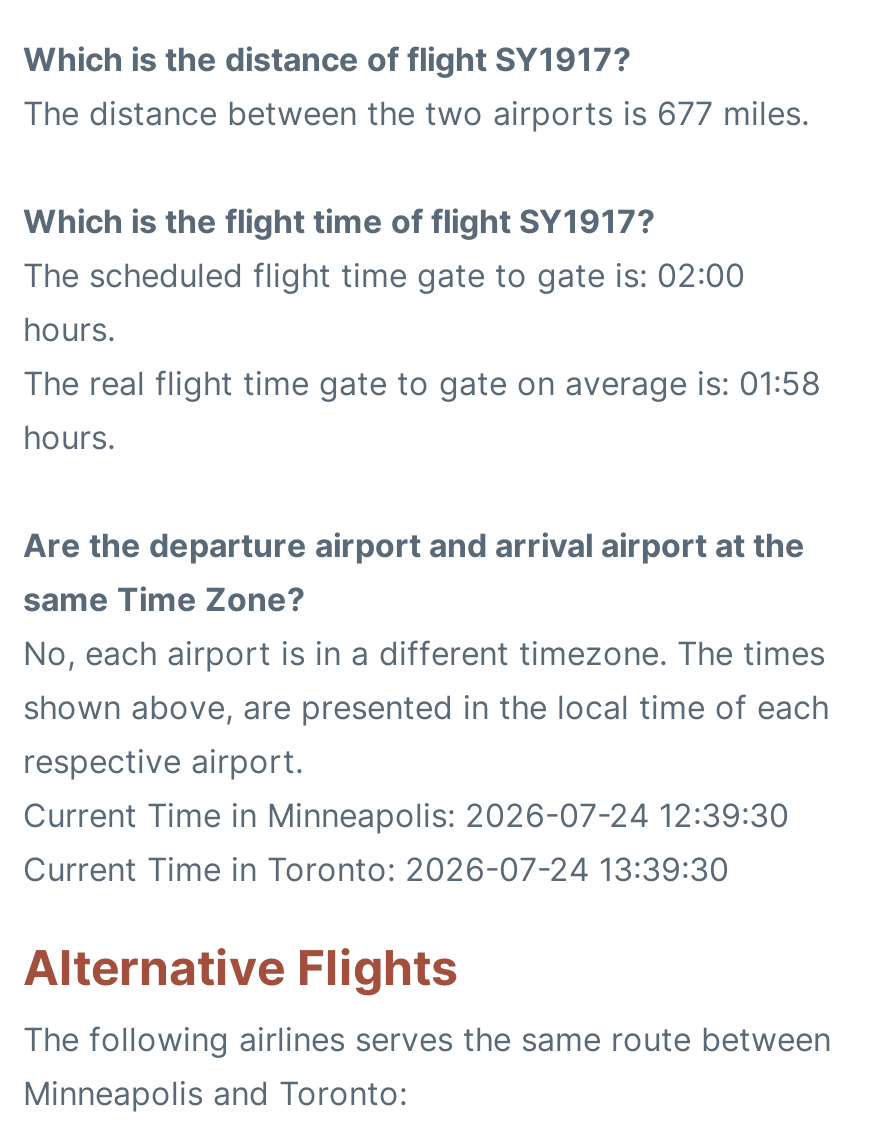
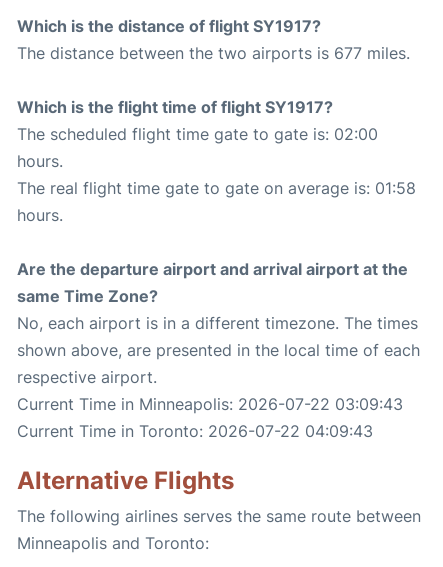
- Current Time in Minneapolis: 2026-07-24 12:39:30
+ Current Time in Minneapolis: 2026-07-22 03:09:43

- Current Time in Toronto: 2026-07-24 13:39:30
+ Current Time in Toronto: 2026-07-22 04:09:43
